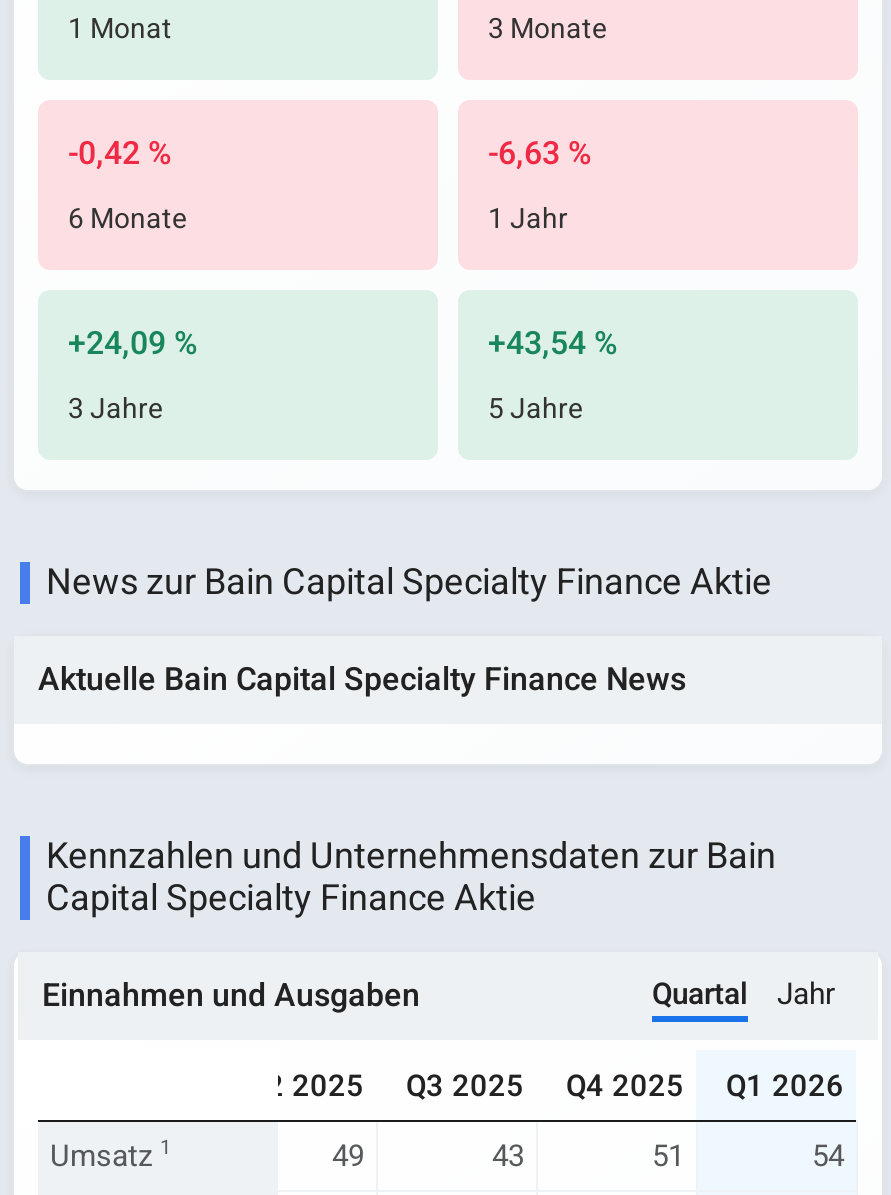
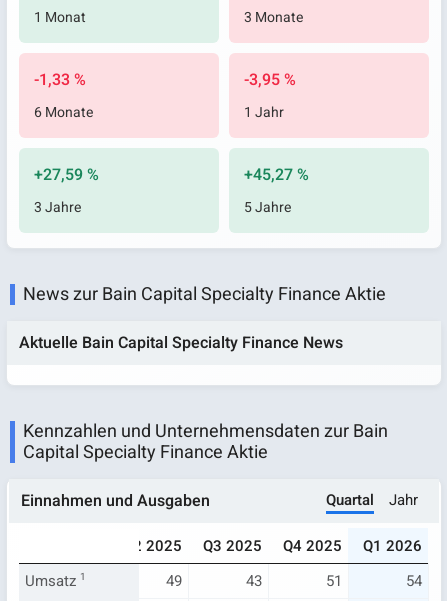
- -0,42 %
+ -1,33 %

- -6,63 %
+ -3,95 %

- +24,09 %
+ +27,59 %

- +43,54 %
+ +45,27 %
